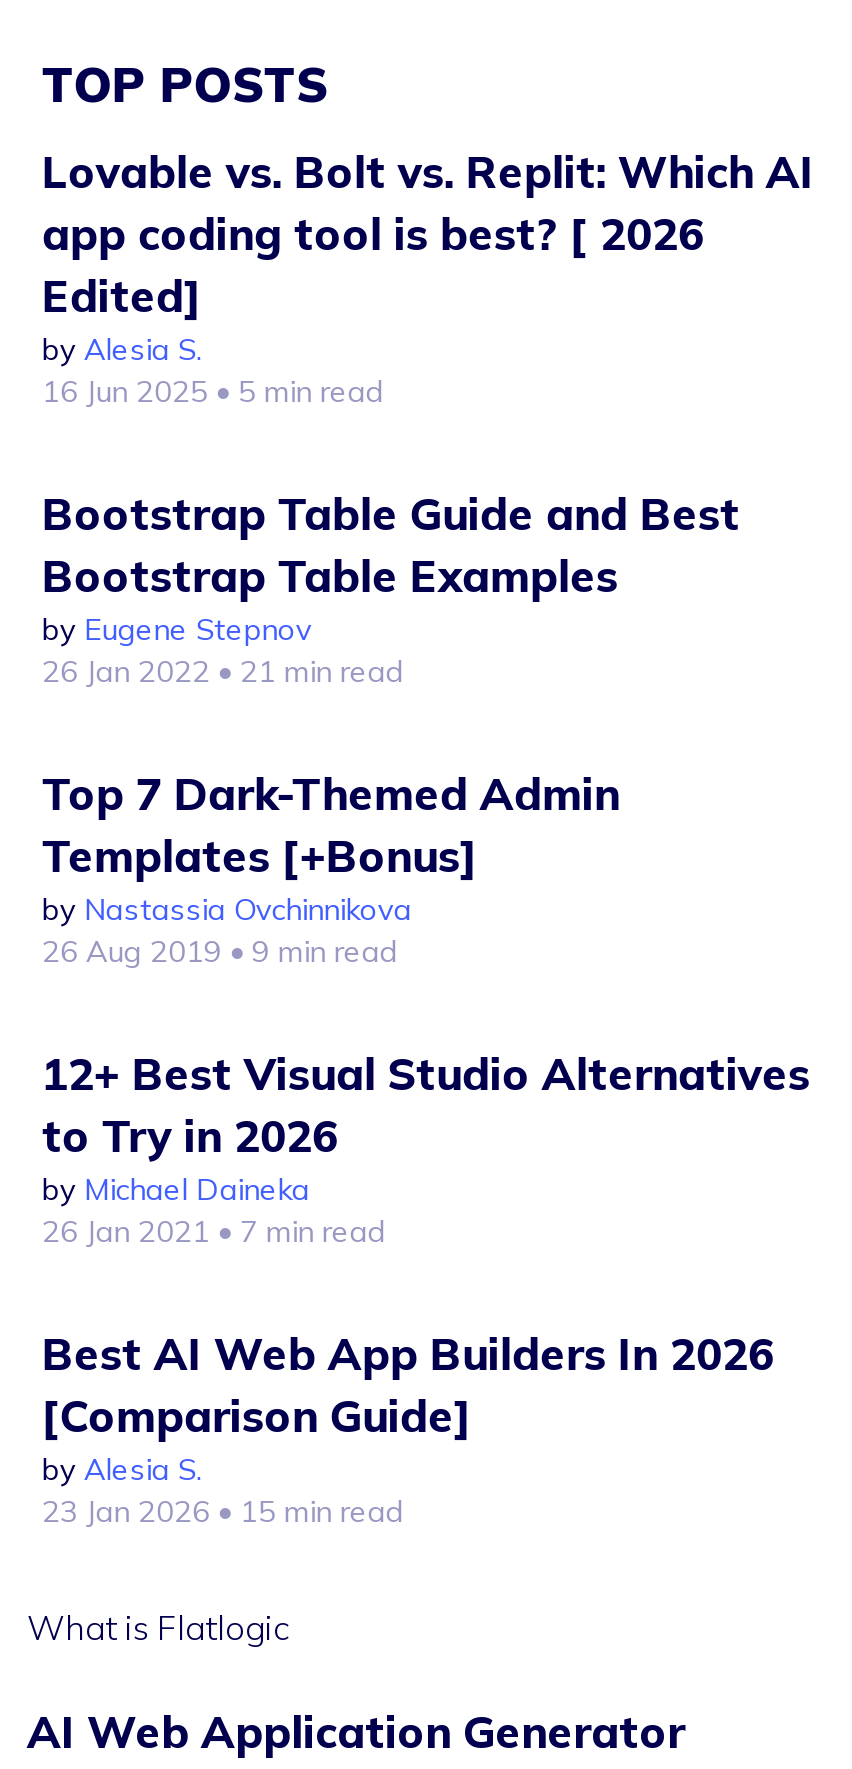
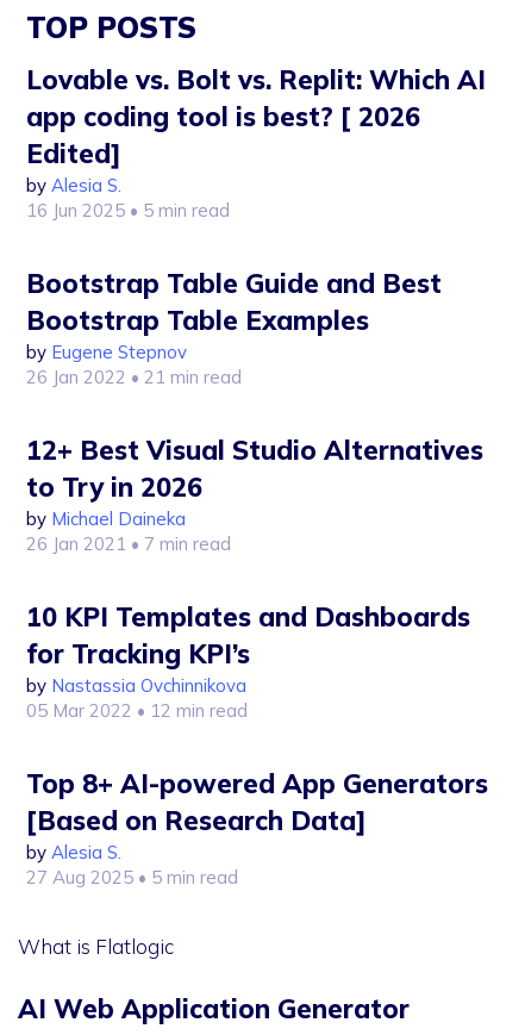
- Top 7 Dark-Themed Admin
- Templates [+Bonus]
- 26 Aug 2019 • 9 min read

moved down: by Nastassia Ovchinnikova

moved up: 12+ Best Visual Studio Alternatives | to Try in 2026 | by Michael Daineka | 26 Jan 2021 • 7 min read

- Best AI Web App Builders In 2026
- [Comparison Guide]
+ 10 KPI Templates and Dashboards
+ for Tracking KPI’s
+ 05 Mar 2022 • 12 min read
+ Top 8+ AI-powered App Generators
+ [Based on Research Data]

- 23 Jan 2026 • 15 min read
+ 27 Aug 2025 • 5 min read
